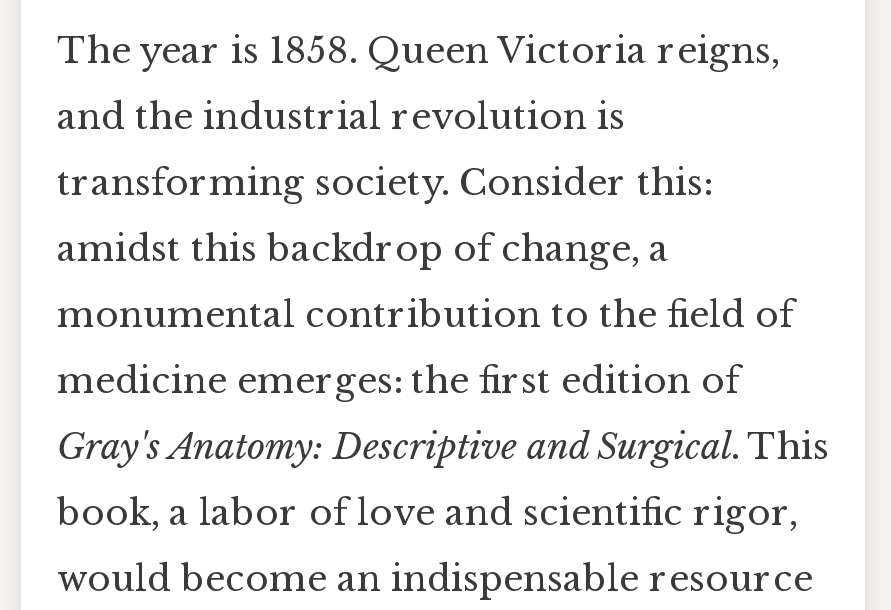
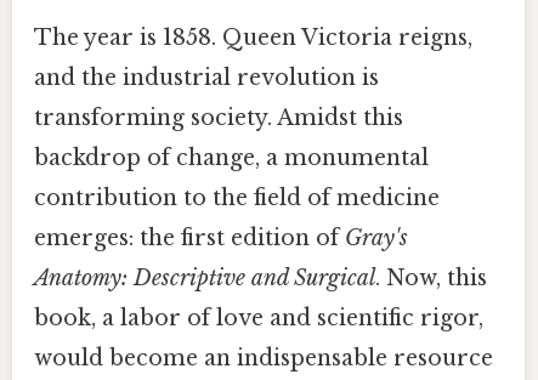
- transforming society. Consider this:
+ transforming society. Amidst this

- amidst this backdrop of change, a
+ backdrop of change, a monumental

- monumental contribution to the field of
+ contribution to the field of medicine

- medicine emerges: the first edition of
+ emerges: the first edition of Gray's

- Gray's Anatomy: Descriptive and Surgical. This
+ Anatomy: Descriptive and Surgical. Now, this
